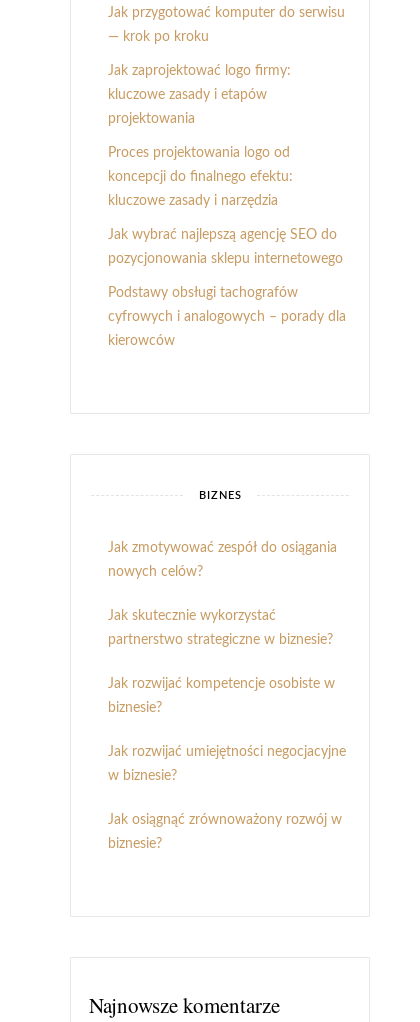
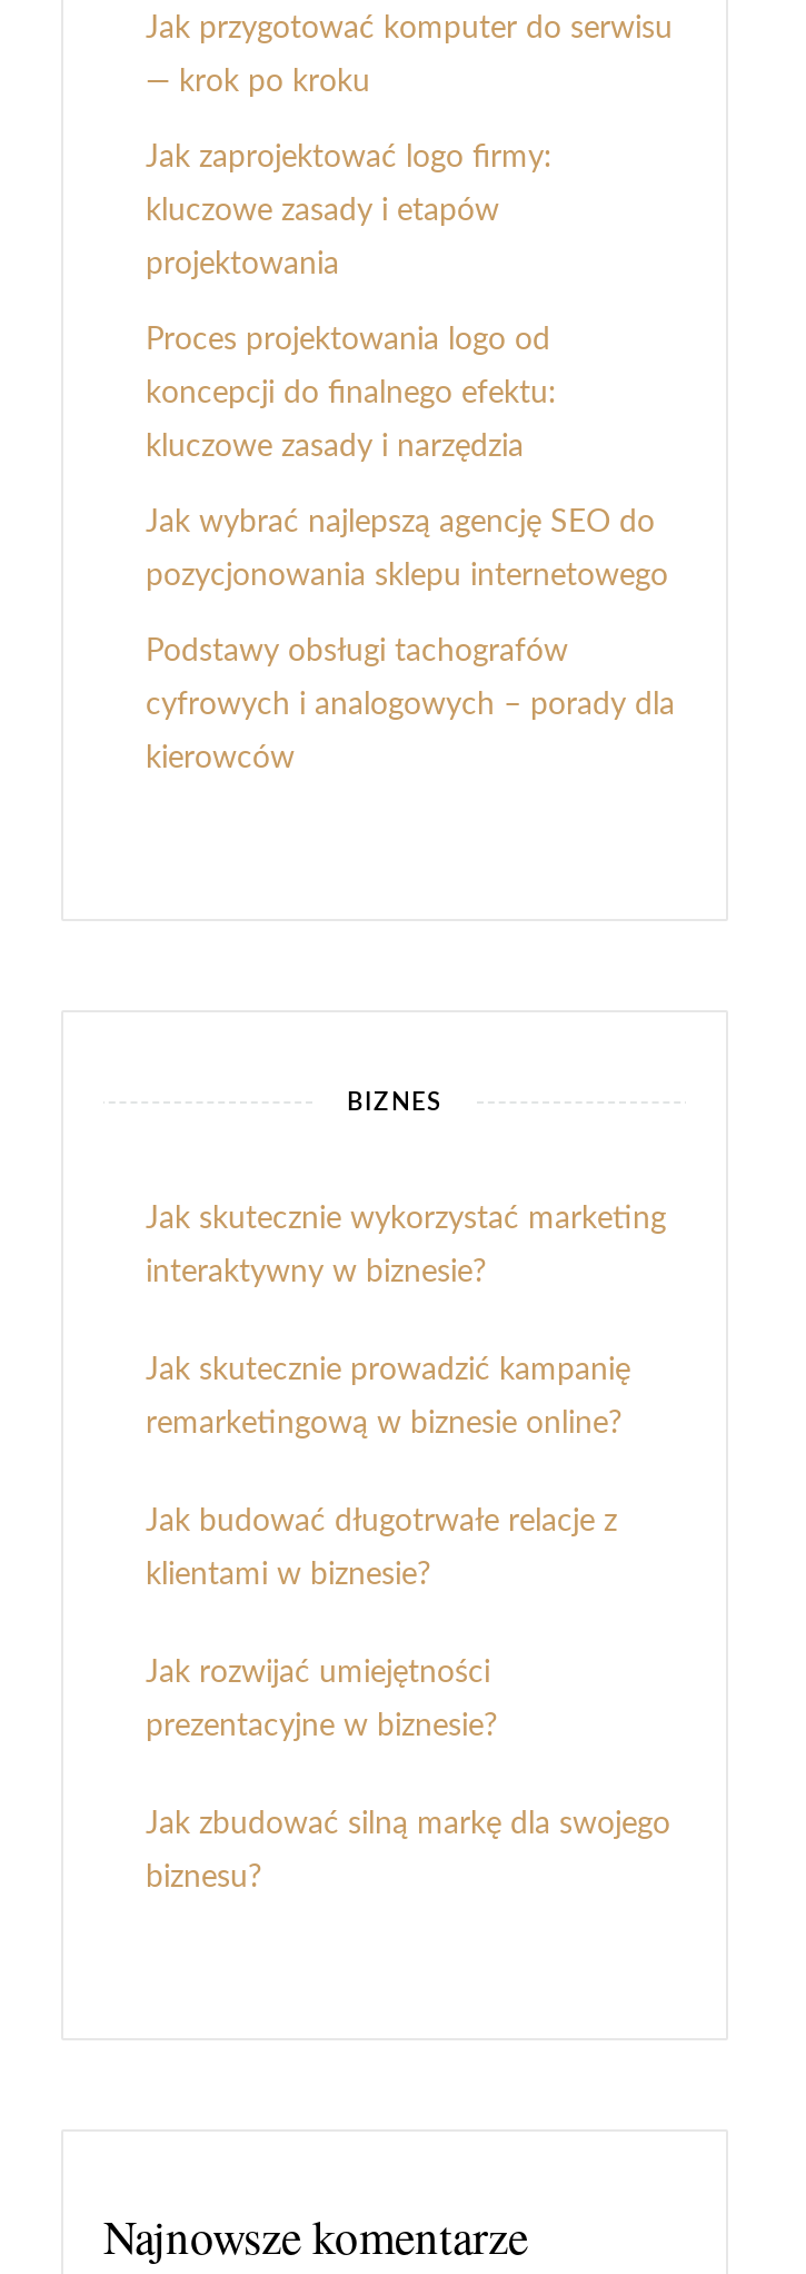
- Jak zmotywować zespół do osiągania
+ Jak skutecznie wykorzystać marketing

- nowych celów?
+ interaktywny w biznesie?

- Jak skutecznie wykorzystać
+ Jak skutecznie prowadzić kampanię

- partnerstwo strategiczne w biznesie?
+ remarketingową w biznesie online?

- Jak rozwijać kompetencje osobiste w
+ Jak budować długotrwałe relacje z

- biznesie?
+ klientami w biznesie?

- Jak rozwijać umiejętności negocjacyjne
+ Jak rozwijać umiejętności

- w biznesie?
+ prezentacyjne w biznesie?

- Jak osiągnąć zrównoważony rozwój w
+ Jak zbudować silną markę dla swojego

- biznesie?
+ biznesu?
